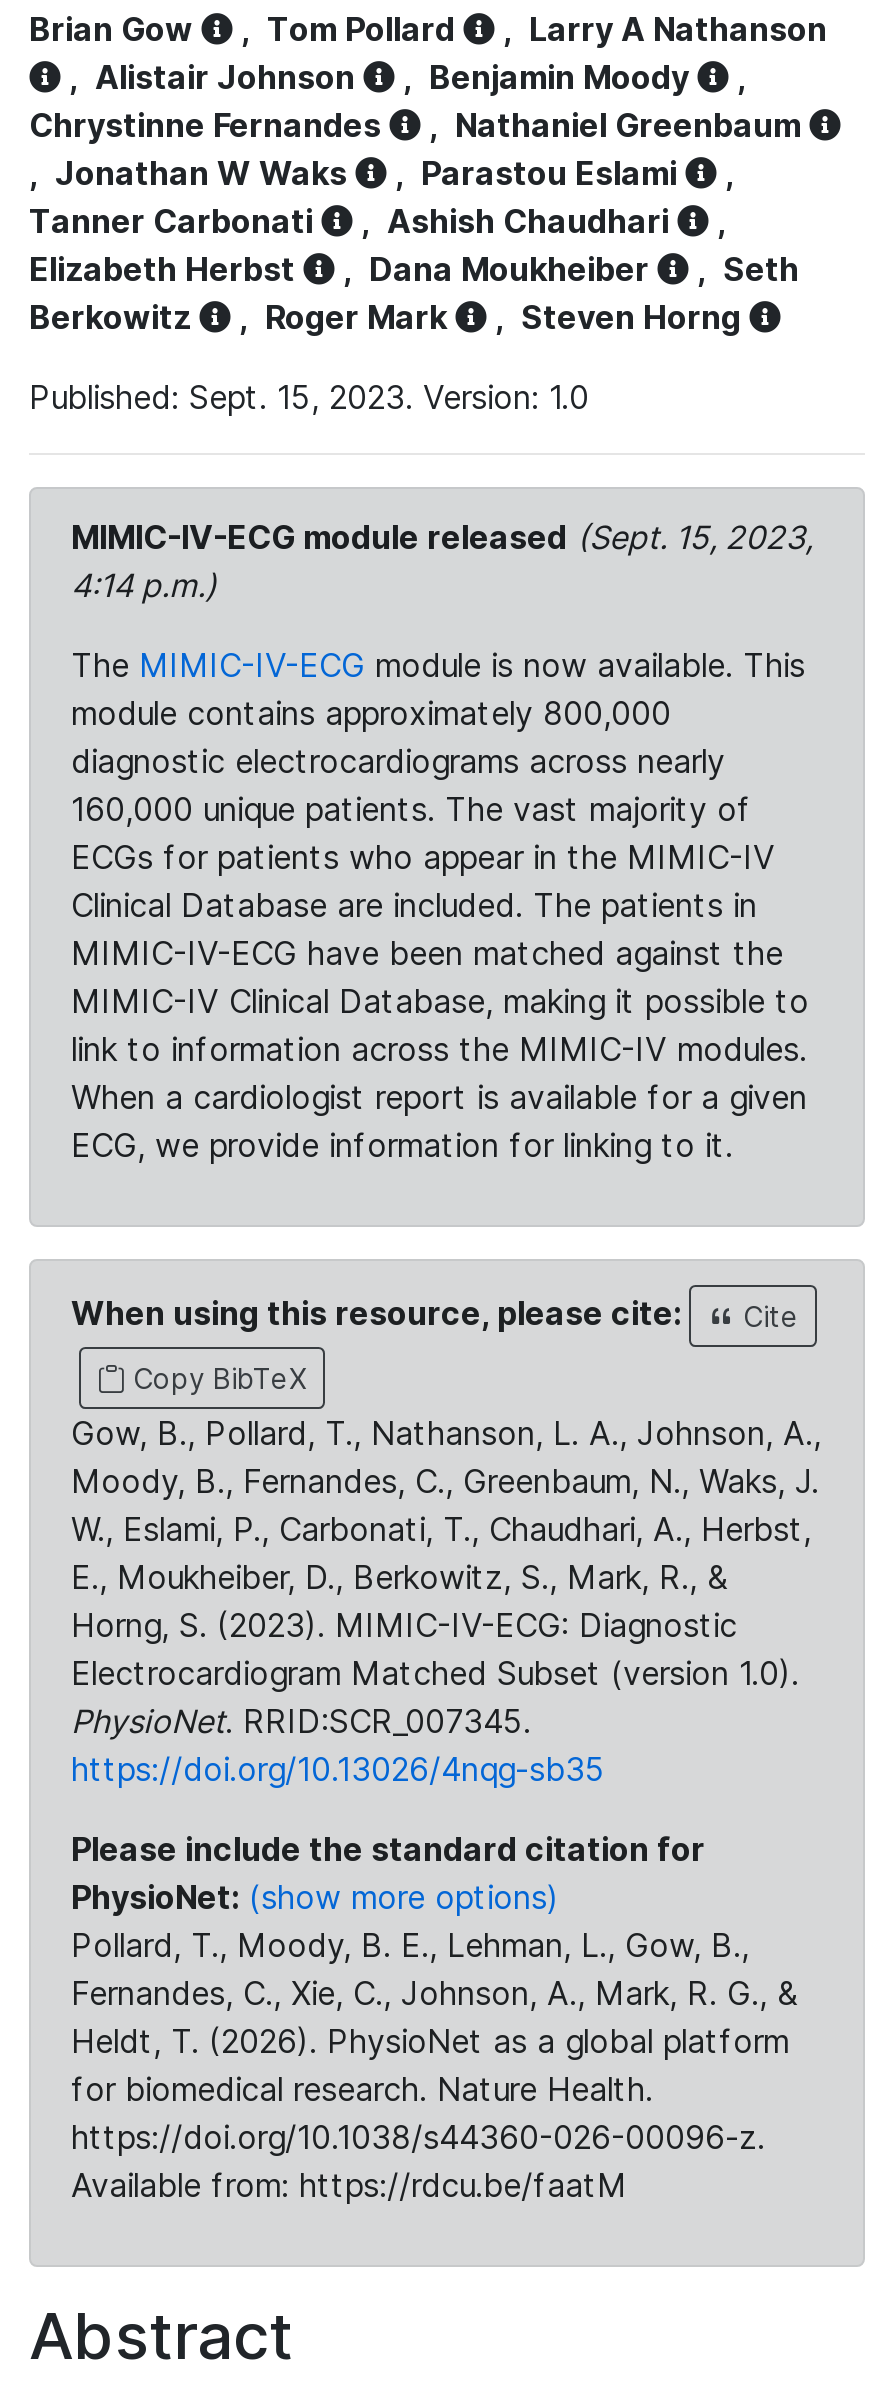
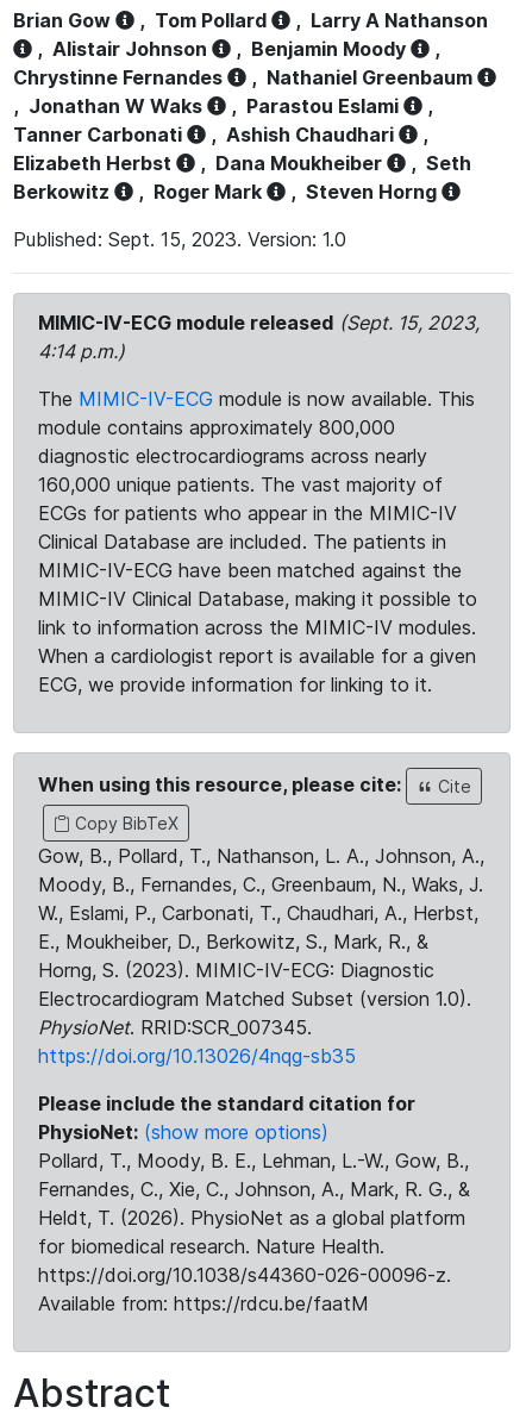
- Pollard, T., Moody, B. E., Lehman, L., Gow, B.,
+ Pollard, T., Moody, B. E., Lehman, L.-W., Gow, B.,
